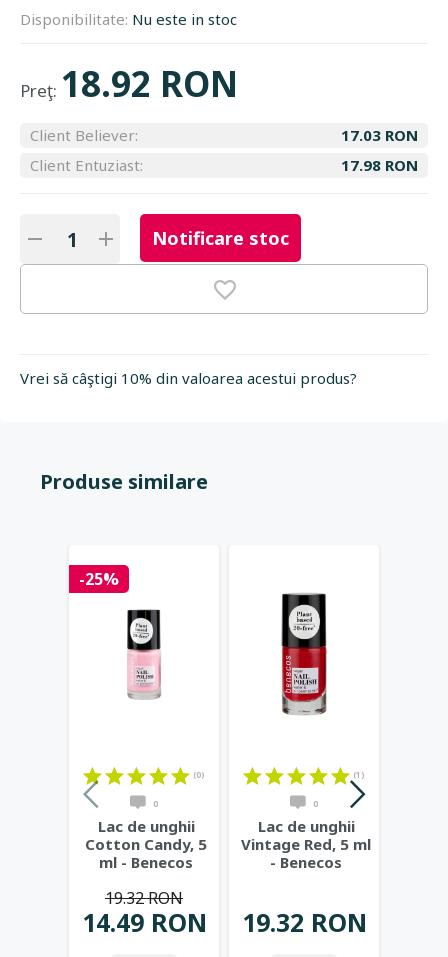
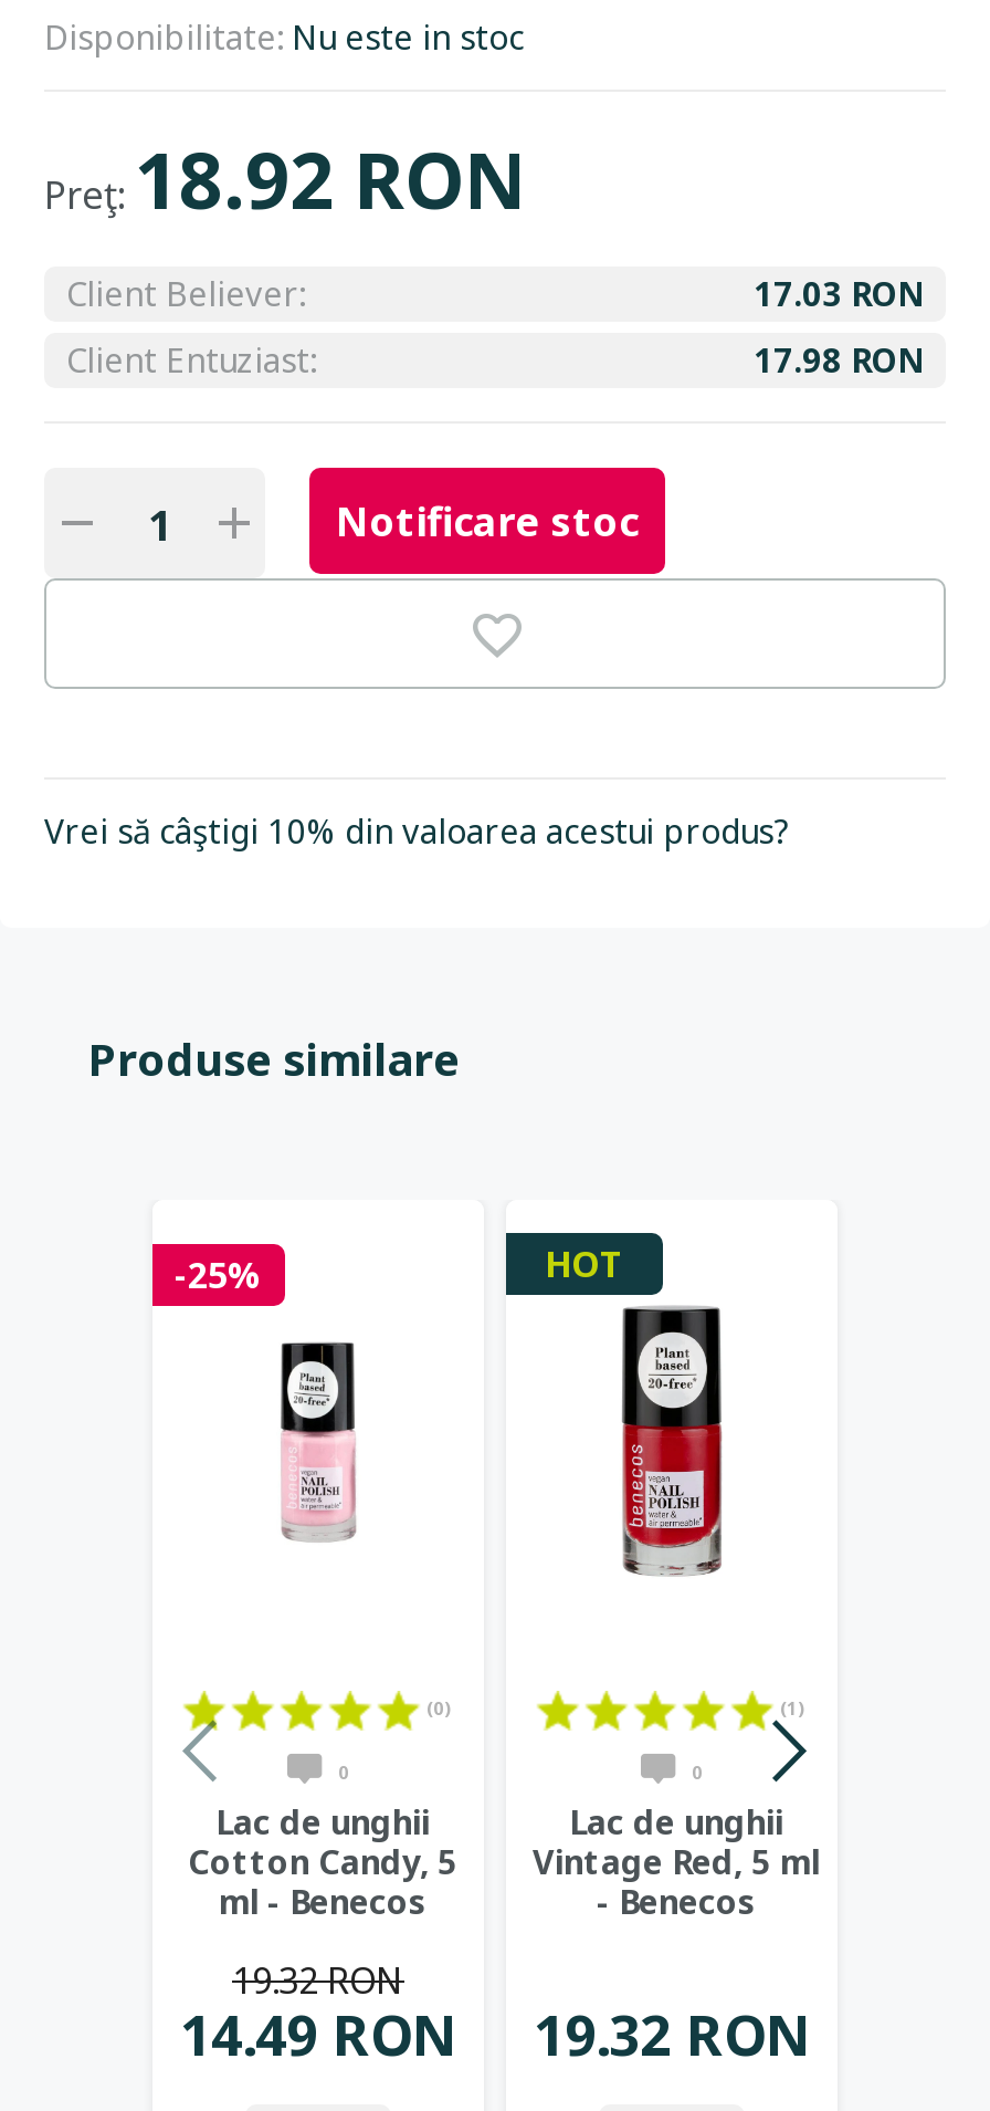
+ HOT
